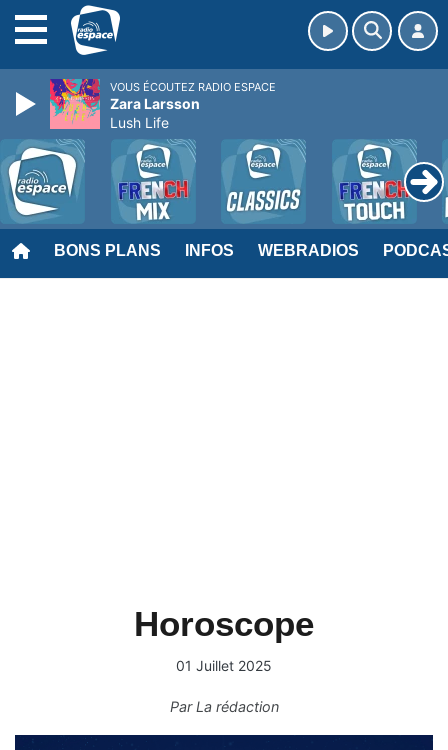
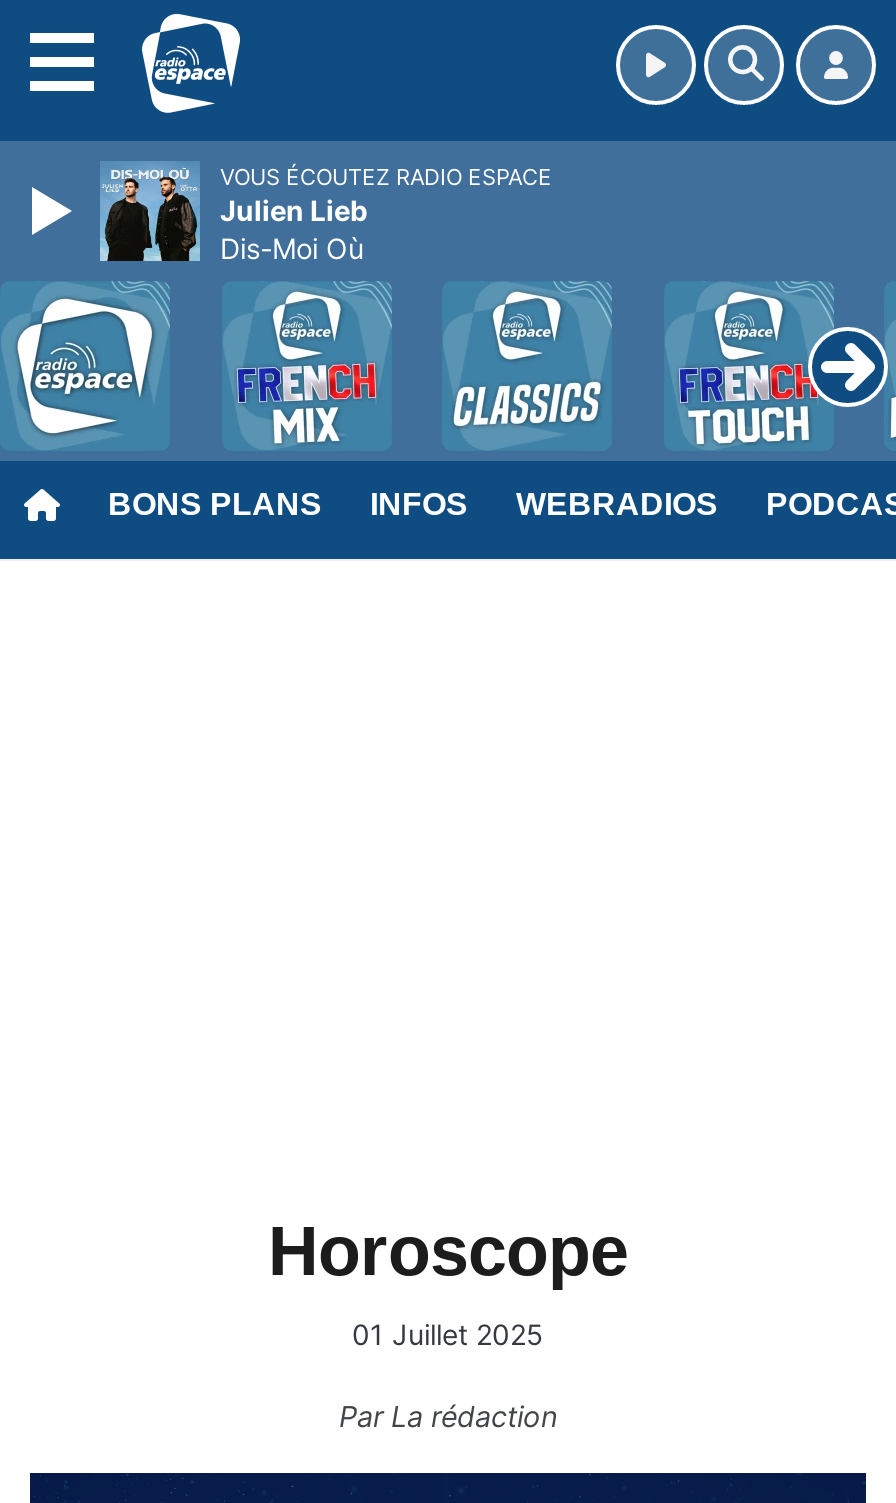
- [image]
- Zara Larsson
- Lush Life
+ [image]
+ Julien Lieb
+ Dis-Moi Où
